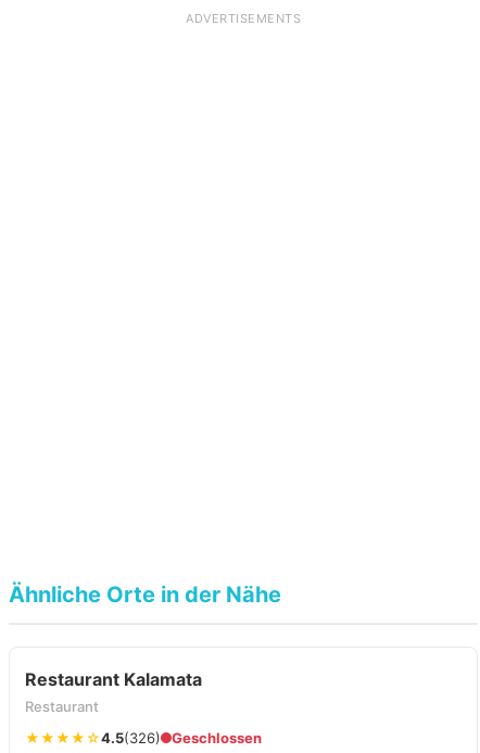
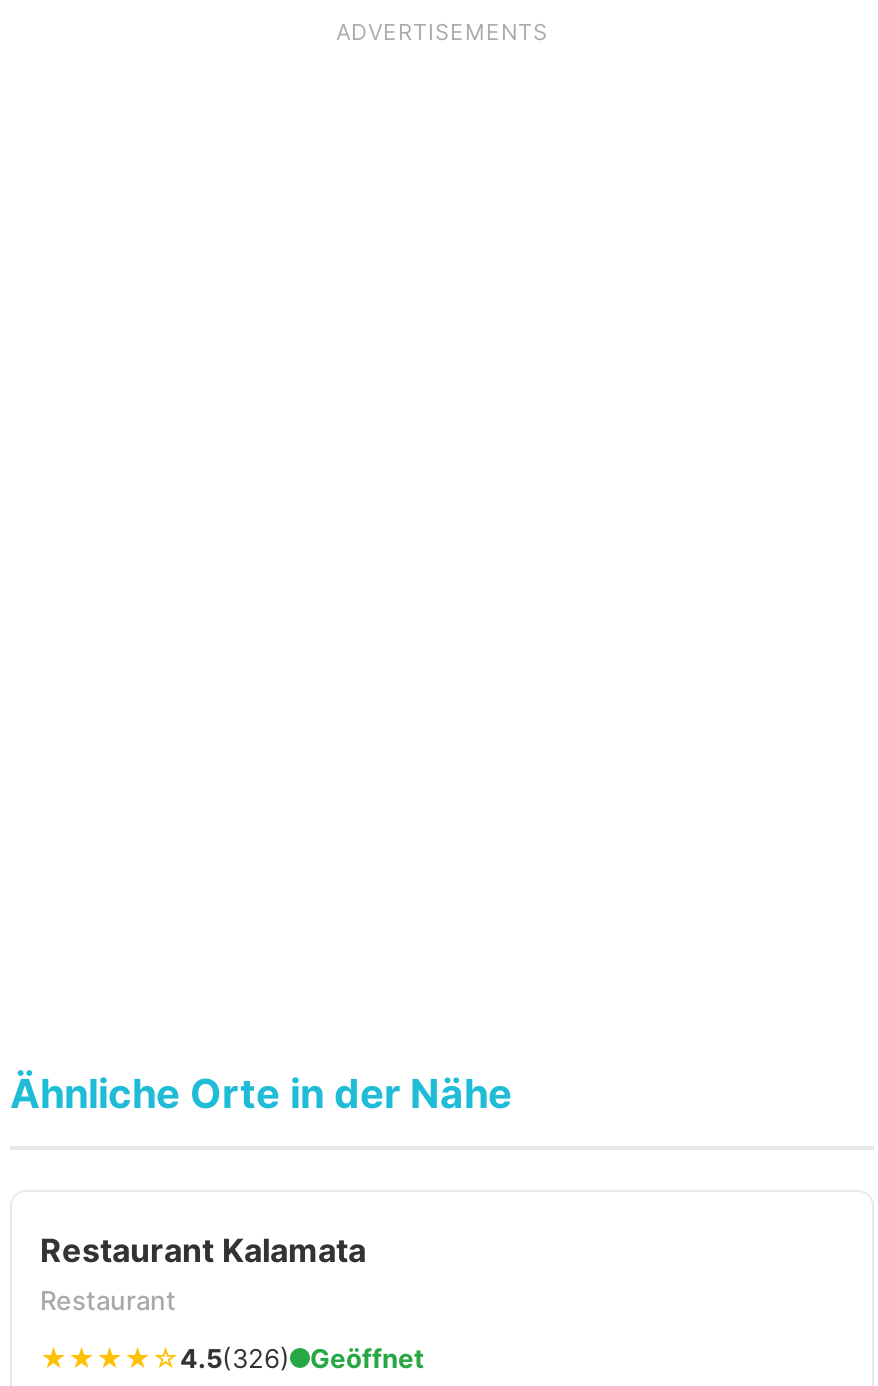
- Geschlossen
+ Geöffnet
